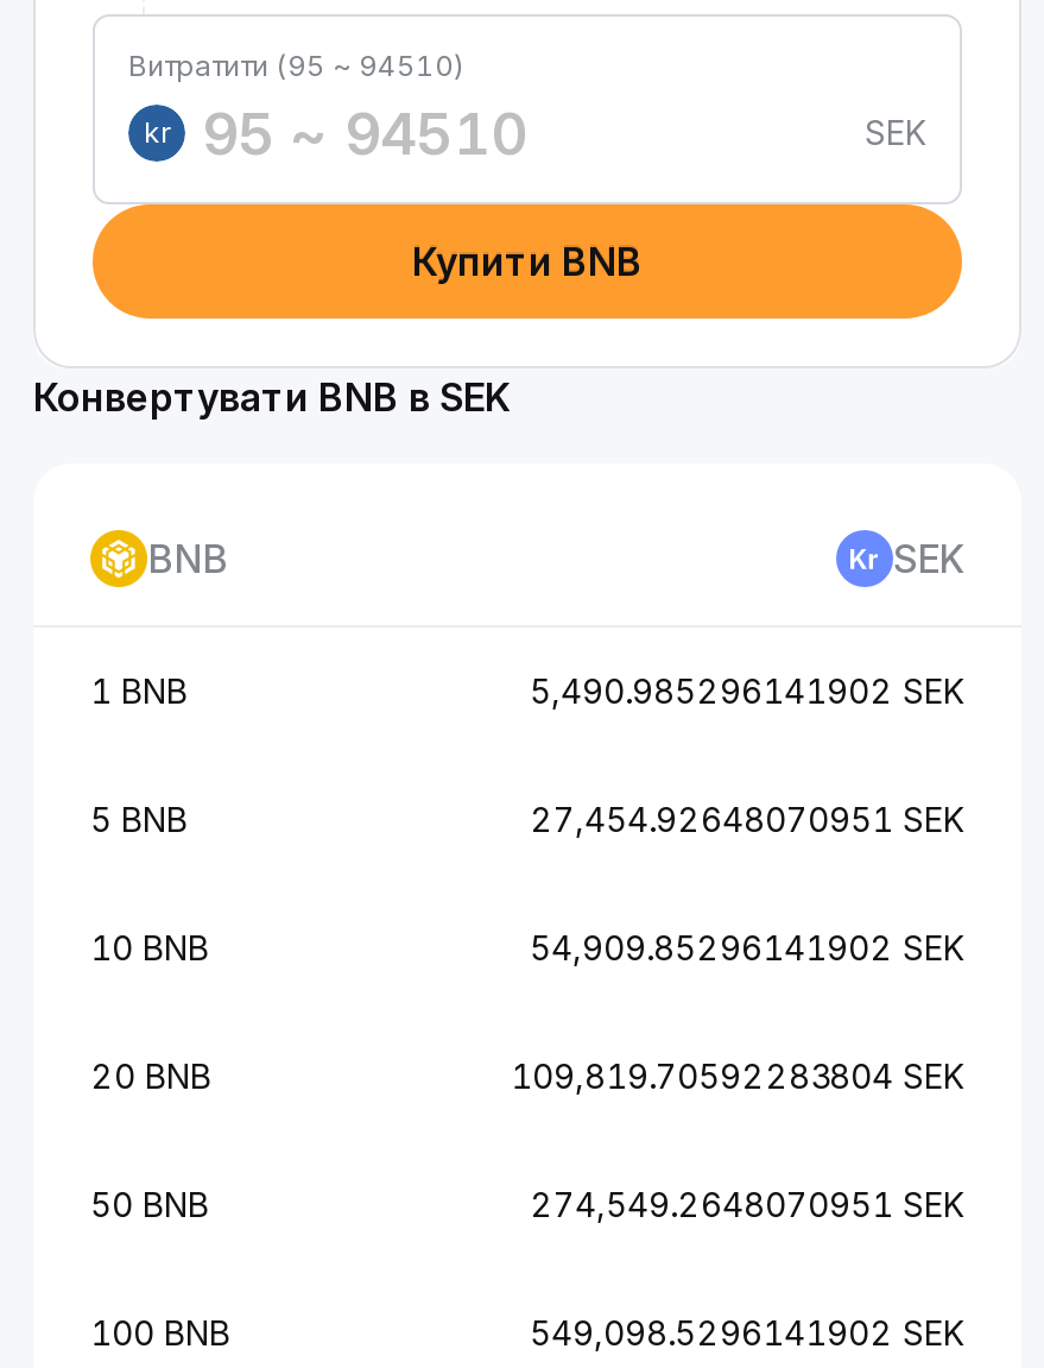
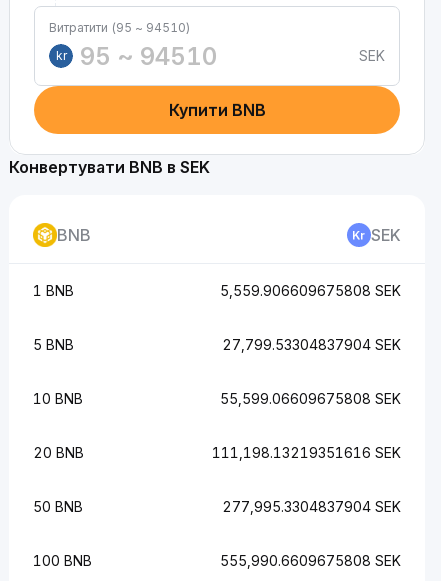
- 5,490.985296141902 SEK
+ 5,559.906609675808 SEK

- 27,454.92648070951 SEK
+ 27,799.53304837904 SEK

- 54,909.85296141902 SEK
+ 55,599.06609675808 SEK

- 109,819.70592283804 SEK
+ 111,198.13219351616 SEK

- 274,549.2648070951 SEK
+ 277,995.3304837904 SEK

- 549,098.5296141902 SEK
+ 555,990.6609675808 SEK
